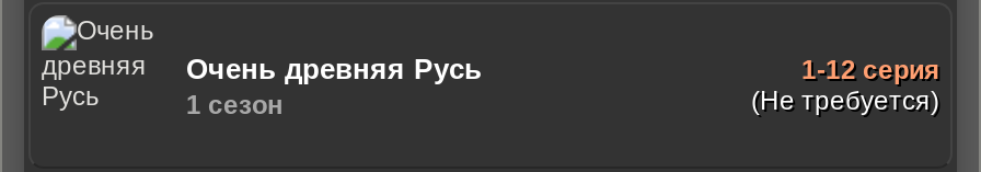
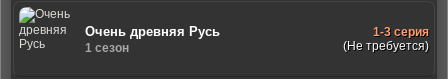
- 1-12 серия
+ 1-3 серия
